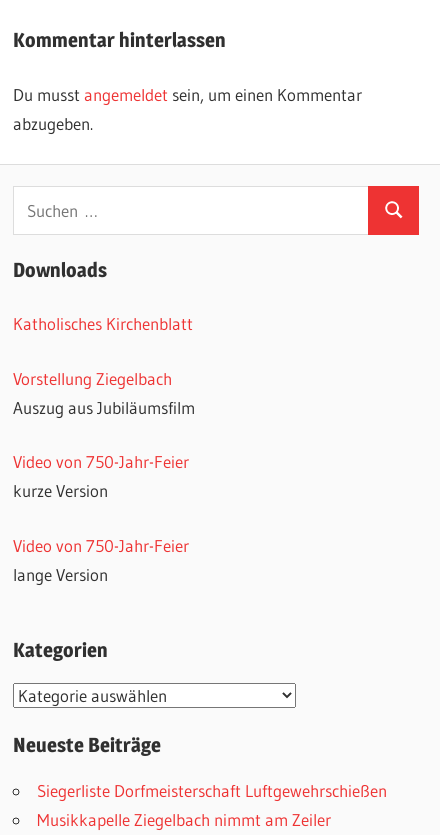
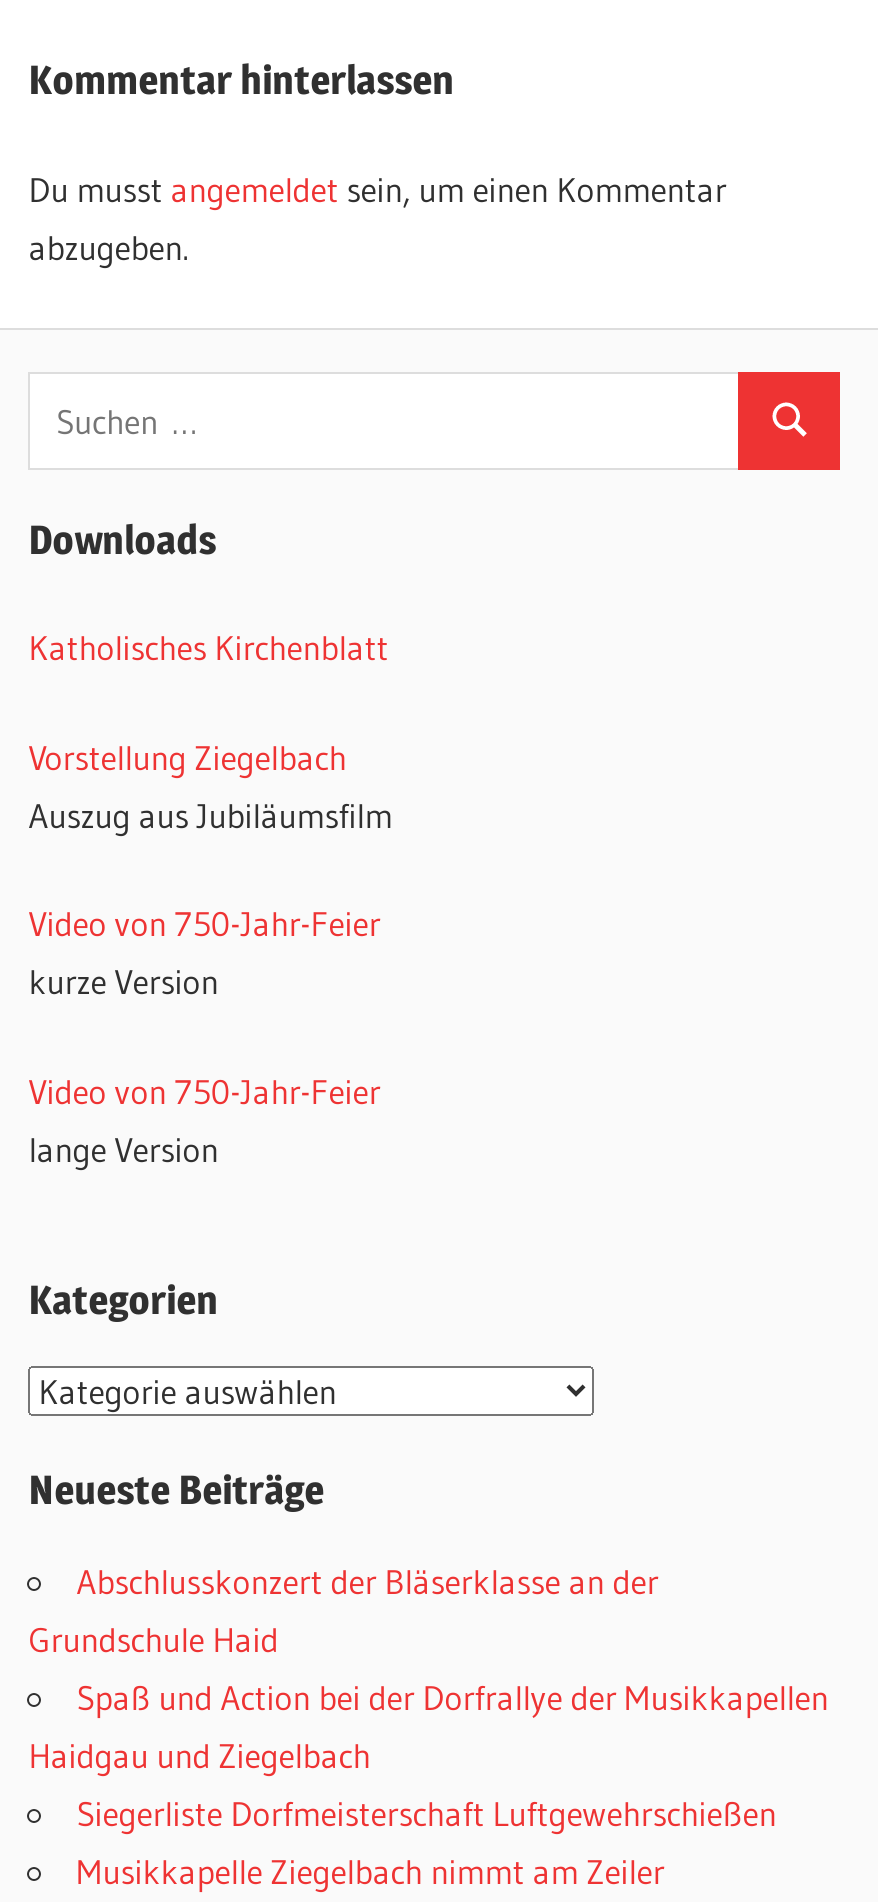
+ Abschlusskonzert der Bläserklasse an der
+ Grundschule Haid
+ Spaß und Action bei der Dorfrallye der Musikkapellen
+ Haidgau und Ziegelbach
